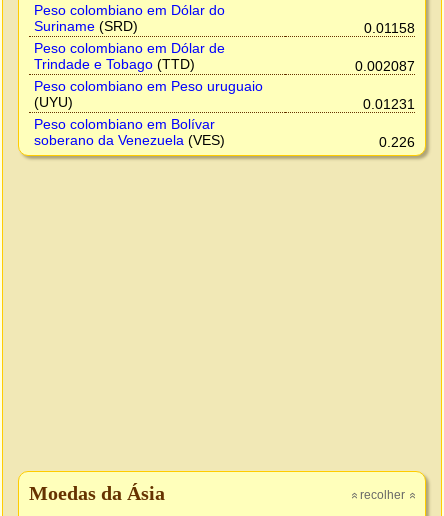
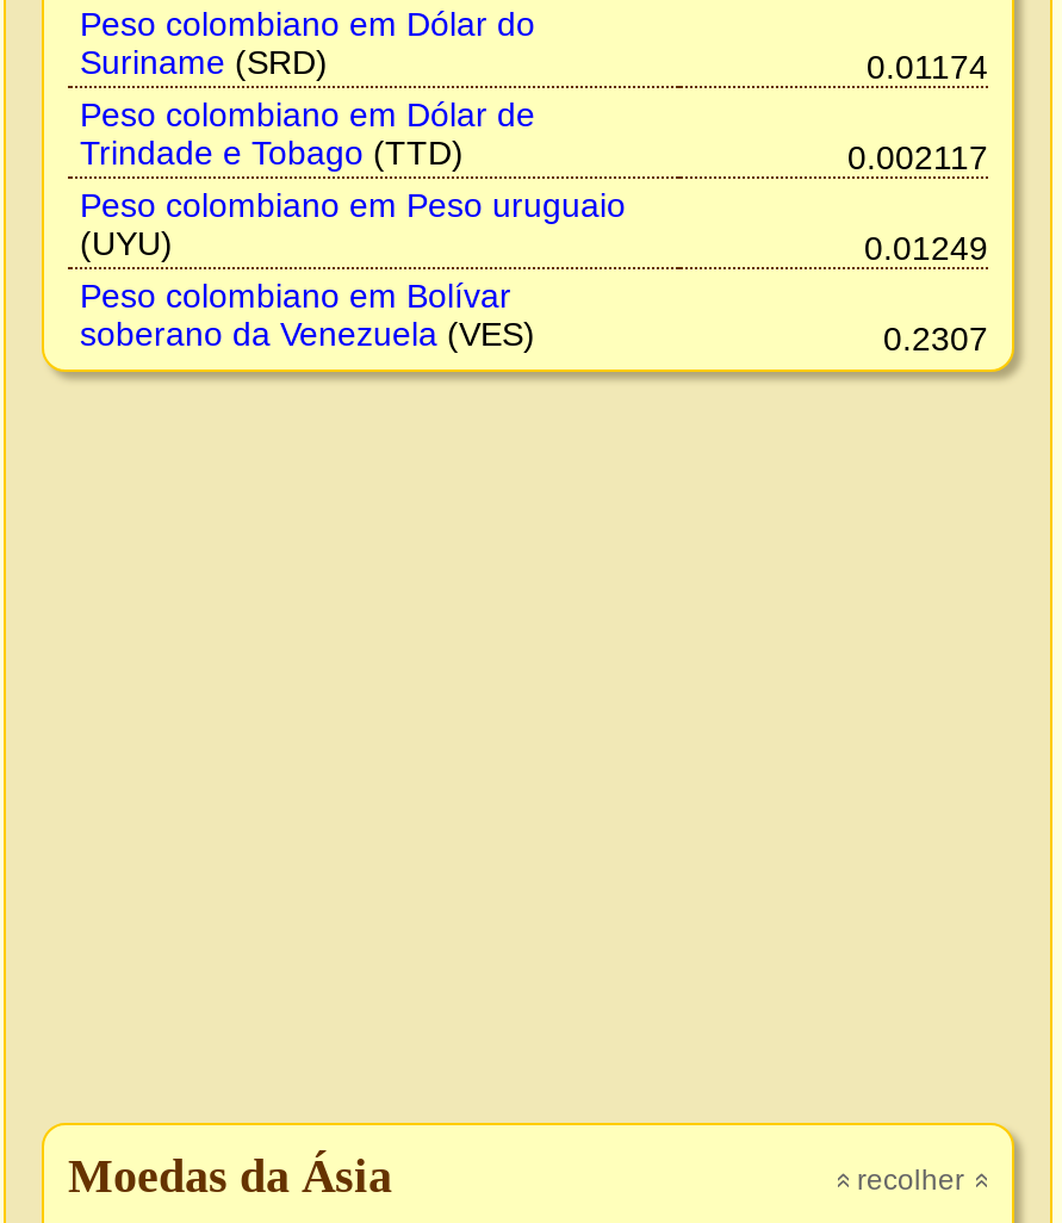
- 0.01158
+ 0.01174

- 0.002087
+ 0.002117

- 0.01231
+ 0.01249

- 0.226
+ 0.2307
